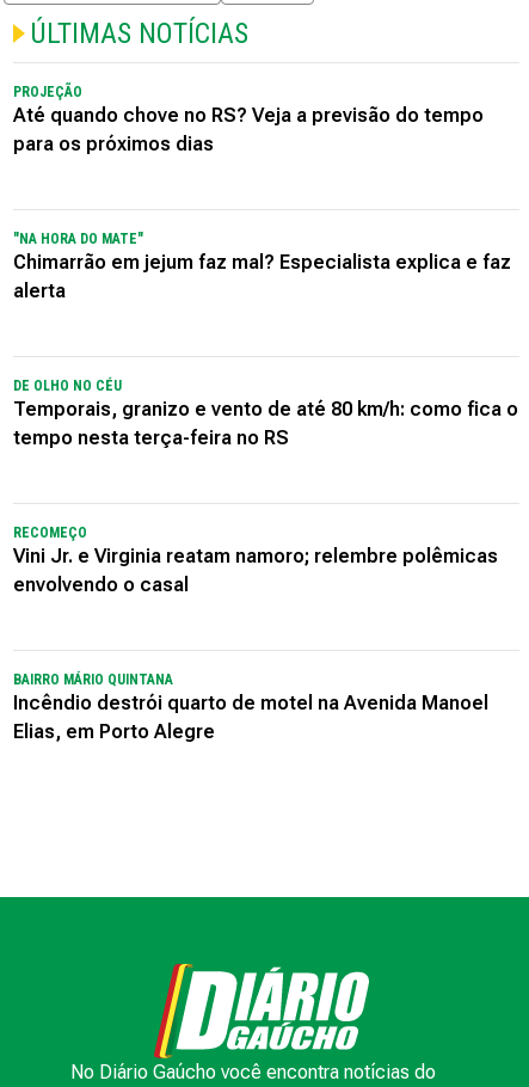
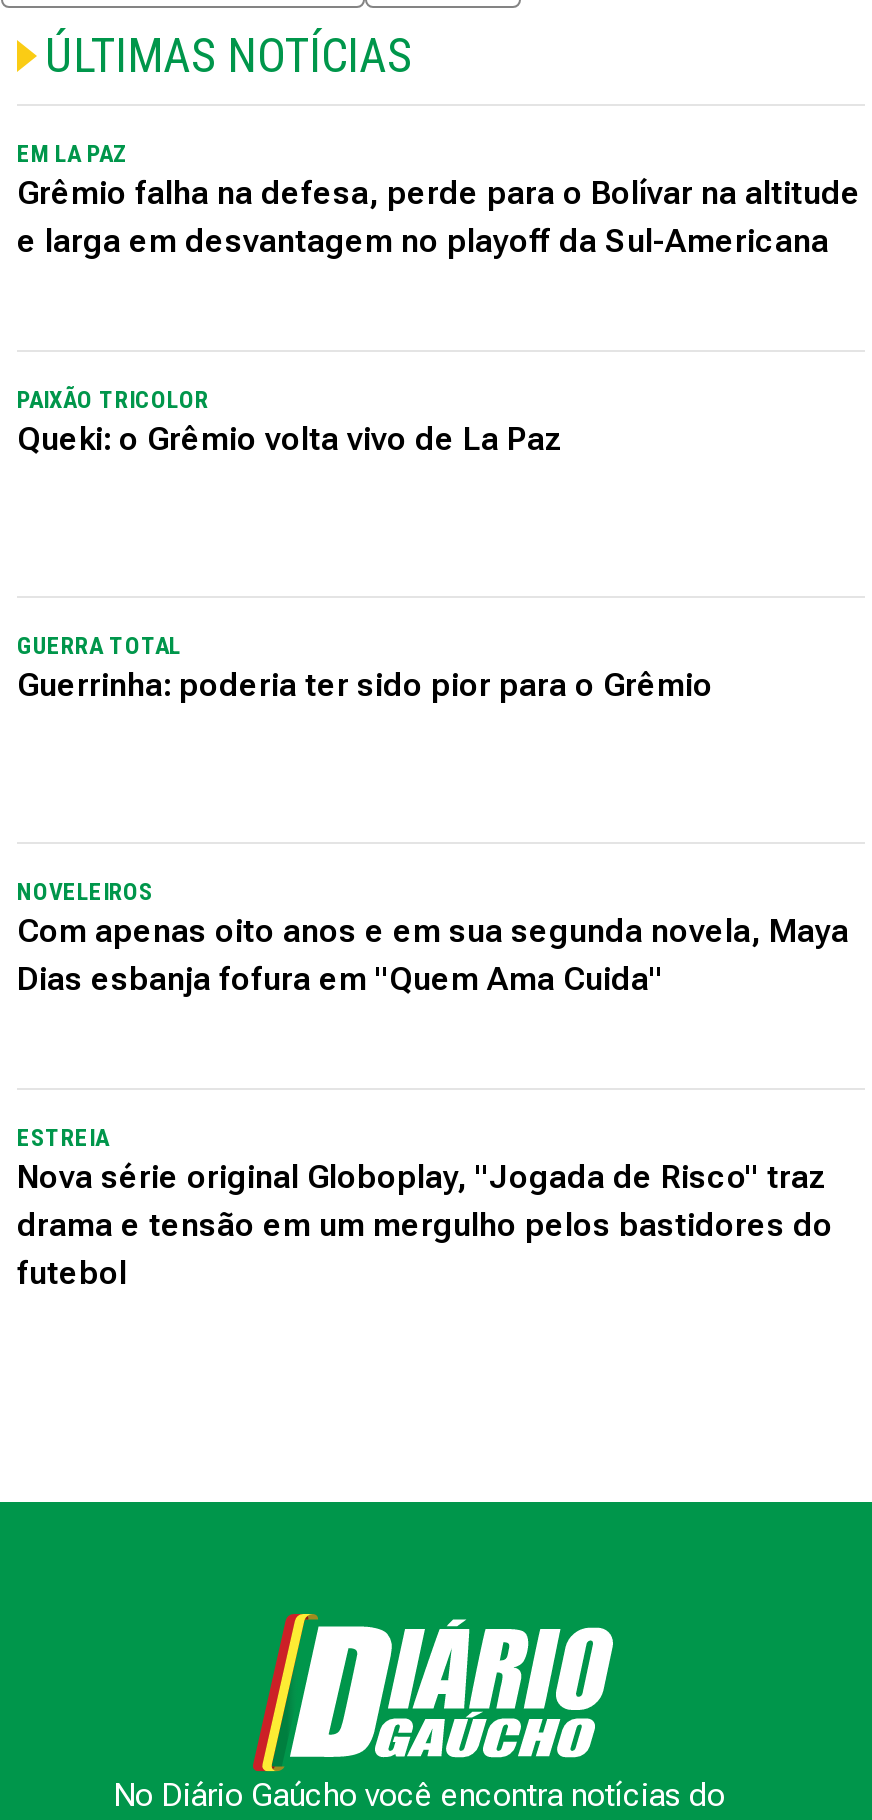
- PROJEÇÃO
- Até quando chove no RS? Veja a previsão do tempo
- para os próximos dias
+ EM LA PAZ
+ Grêmio falha na defesa, perde para o Bolívar na altitude
+ e larga em desvantagem no playoff da Sul-Americana

- "NA HORA DO MATE"
- Chimarrão em jejum faz mal? Especialista explica e faz
- alerta
+ PAIXÃO TRICOLOR
+ Queki: o Grêmio volta vivo de La Paz

- DE OLHO NO CÉU
- Temporais, granizo e vento de até 80 km/h: como fica o
- tempo nesta terça-feira no RS
+ GUERRA TOTAL
+ Guerrinha: poderia ter sido pior para o Grêmio

- RECOMEÇO
- Vini Jr. e Virginia reatam namoro; relembre polêmicas
- envolvendo o casal
+ NOVELEIROS
+ Com apenas oito anos e em sua segunda novela, Maya
+ Dias esbanja fofura em "Quem Ama Cuida"

- BAIRRO MÁRIO QUINTANA
- Incêndio destrói quarto de motel na Avenida Manoel
- Elias, em Porto Alegre
+ ESTREIA
+ Nova série original Globoplay, "Jogada de Risco" traz
+ drama e tensão em um mergulho pelos bastidores do
+ futebol
